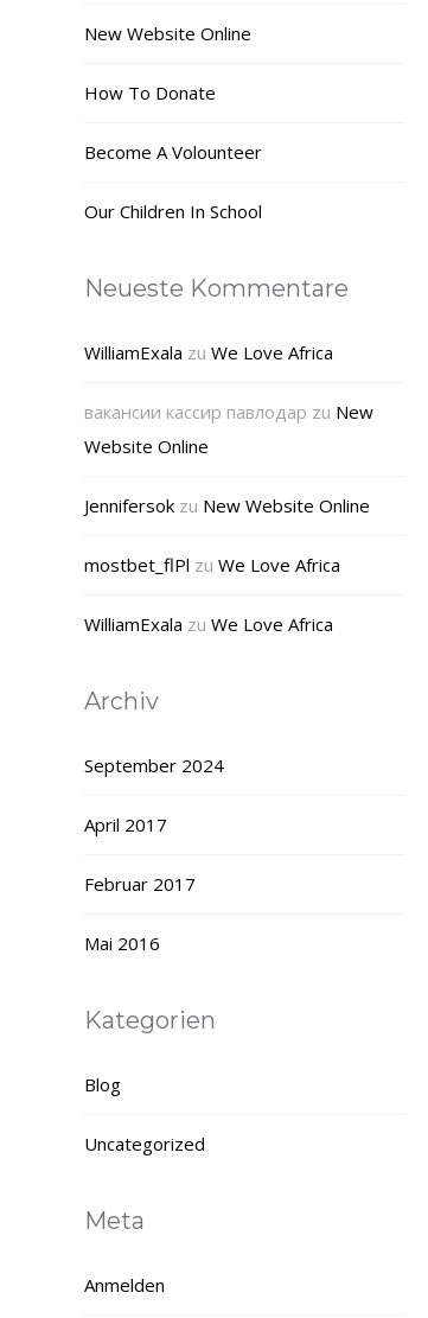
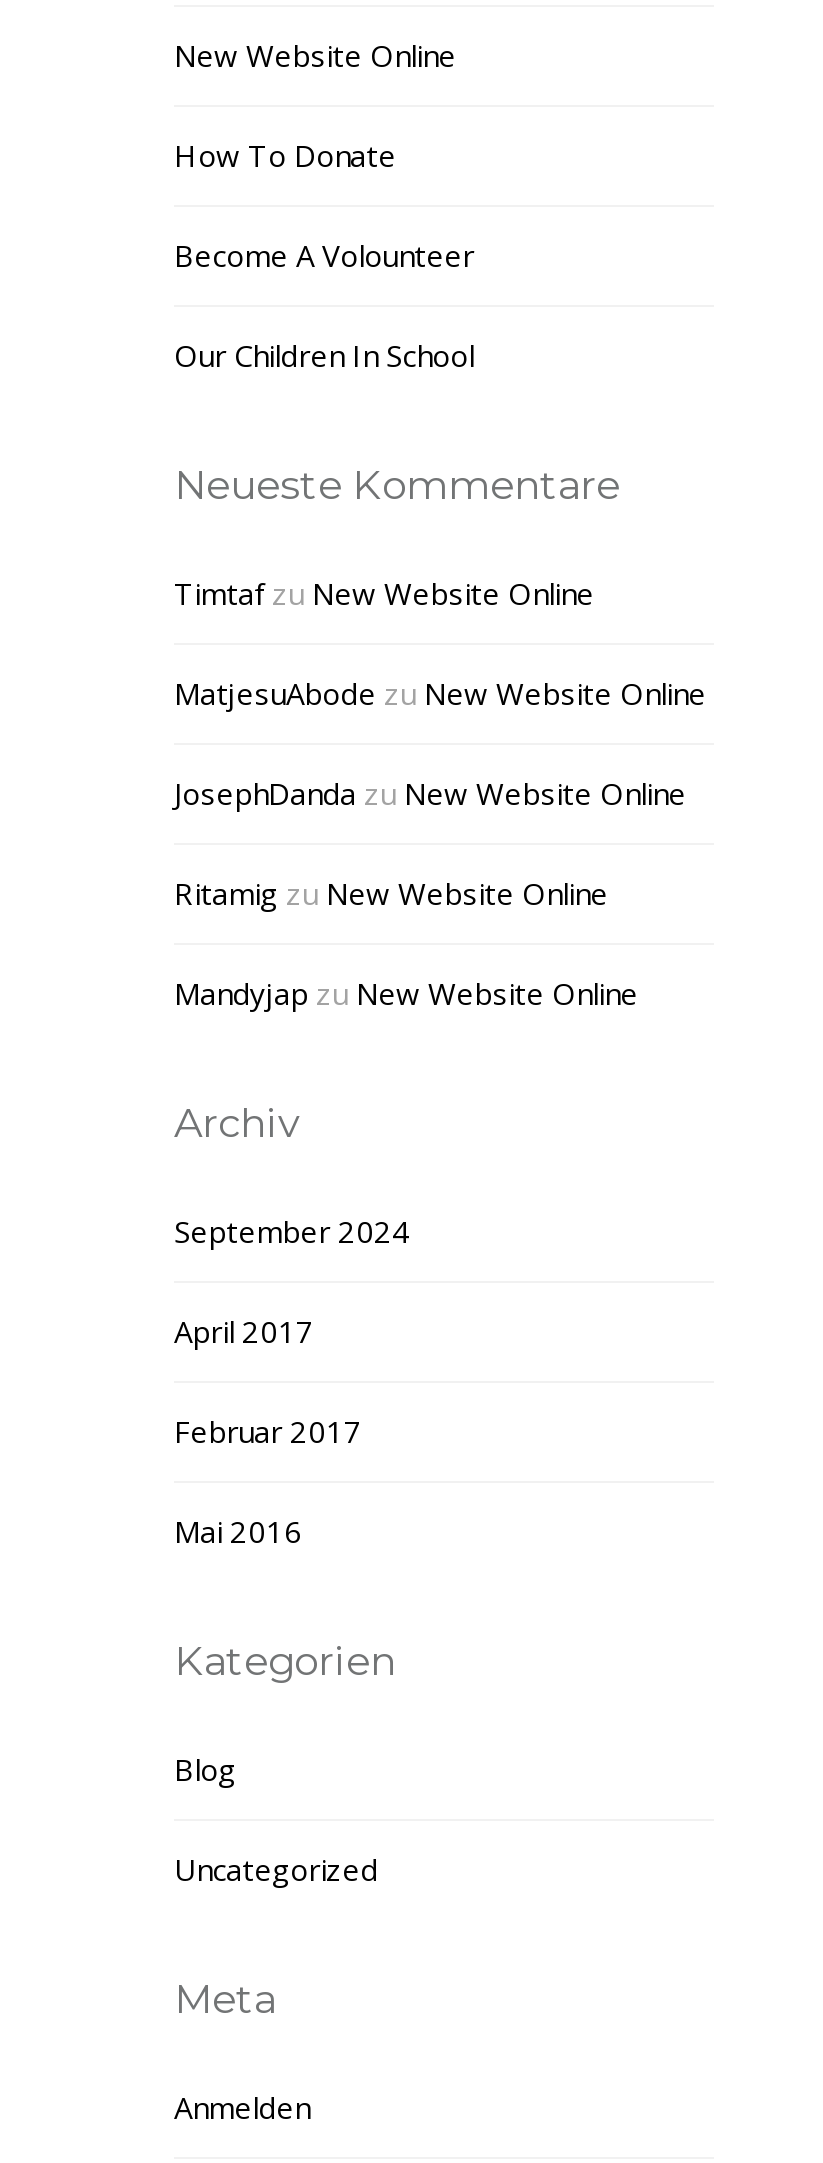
- WilliamExala zu We Love Africa
+ Timtaf zu New Website Online

- вакансии кассир павлодар zu New
- Website Online
+ MatjesuAbode zu New Website Online

- Jennifersok zu New Website Online
+ JosephDanda zu New Website Online

- mostbet_flPl zu We Love Africa
+ Ritamig zu New Website Online

- WilliamExala zu We Love Africa
+ Mandyjap zu New Website Online
